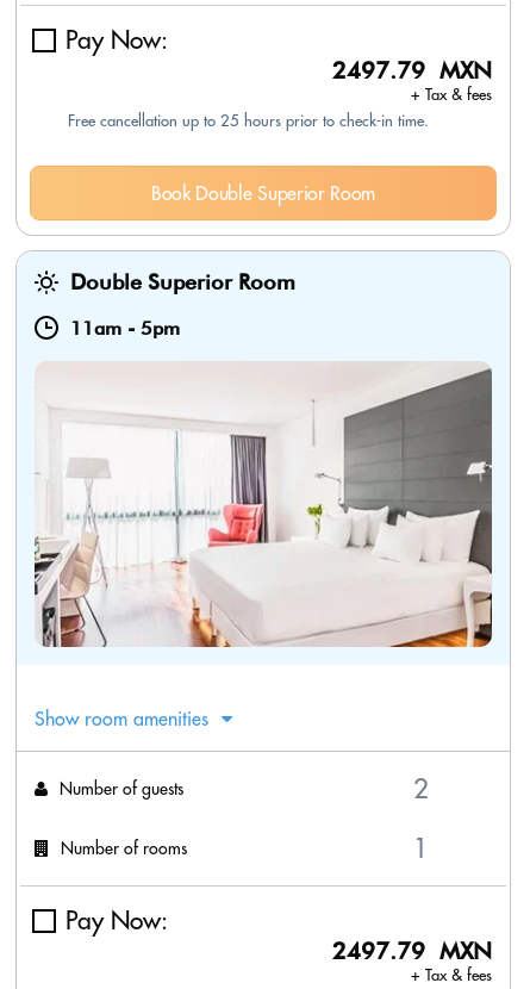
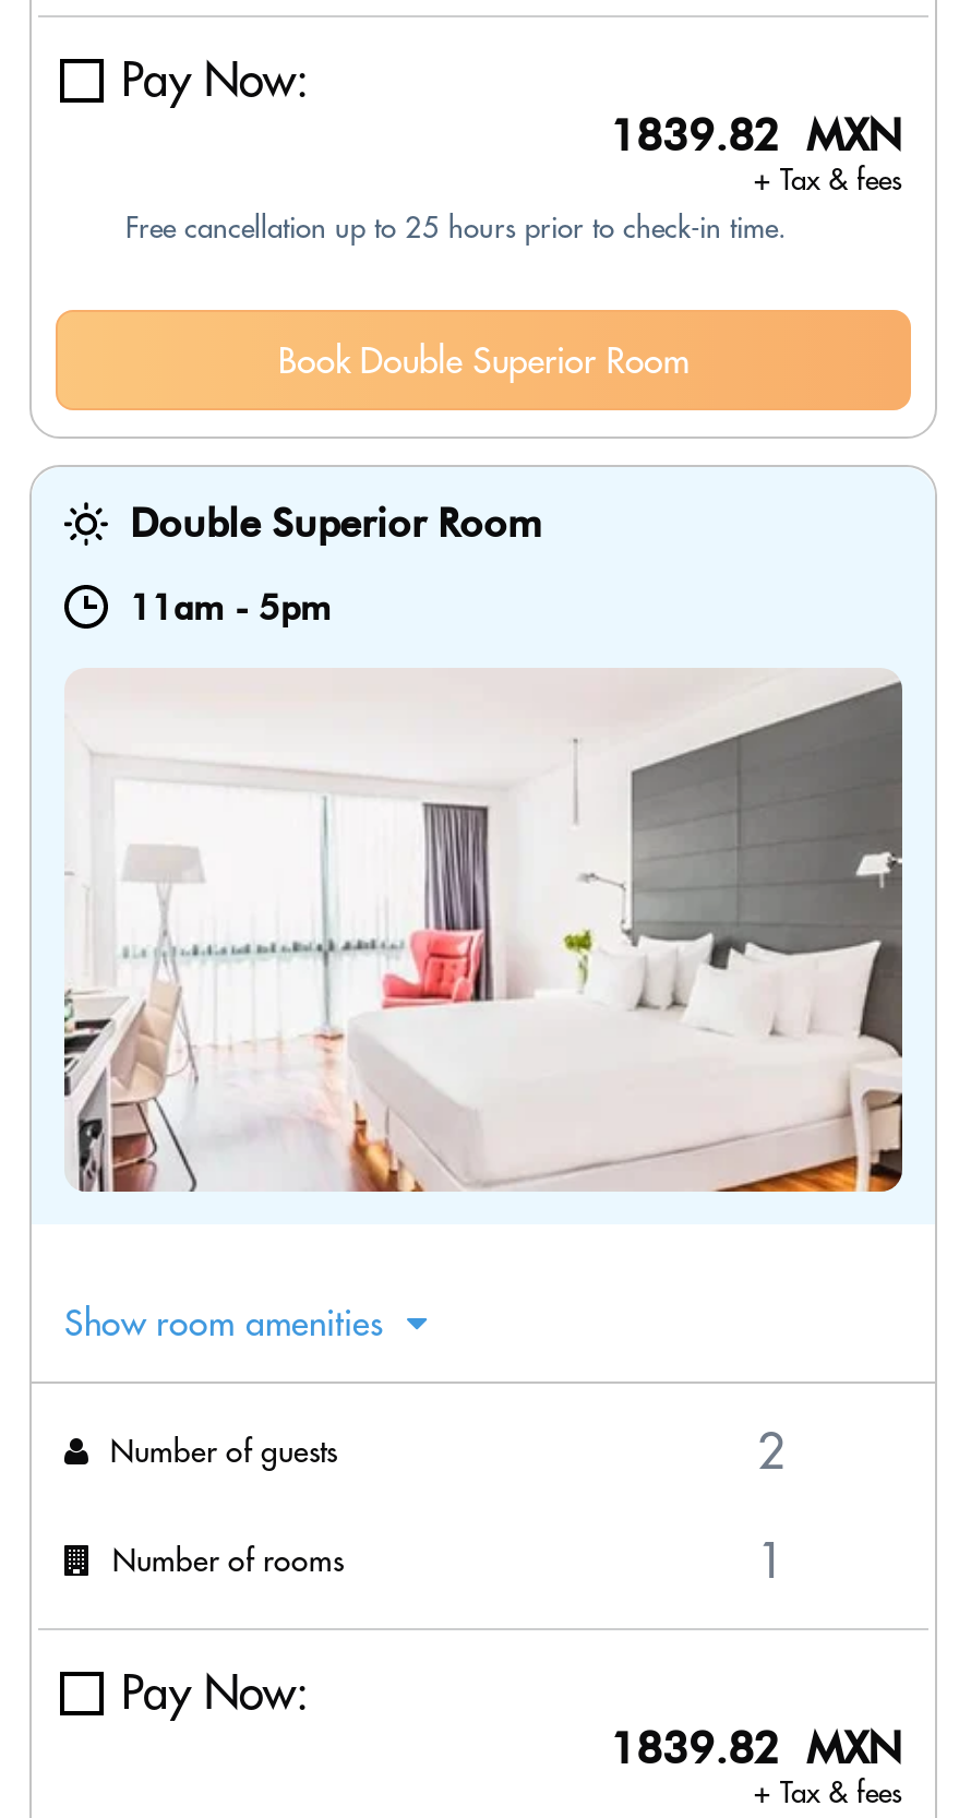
- 2497.79 MXN
+ 1839.82 MXN

- 2497.79 MXN
+ 1839.82 MXN
